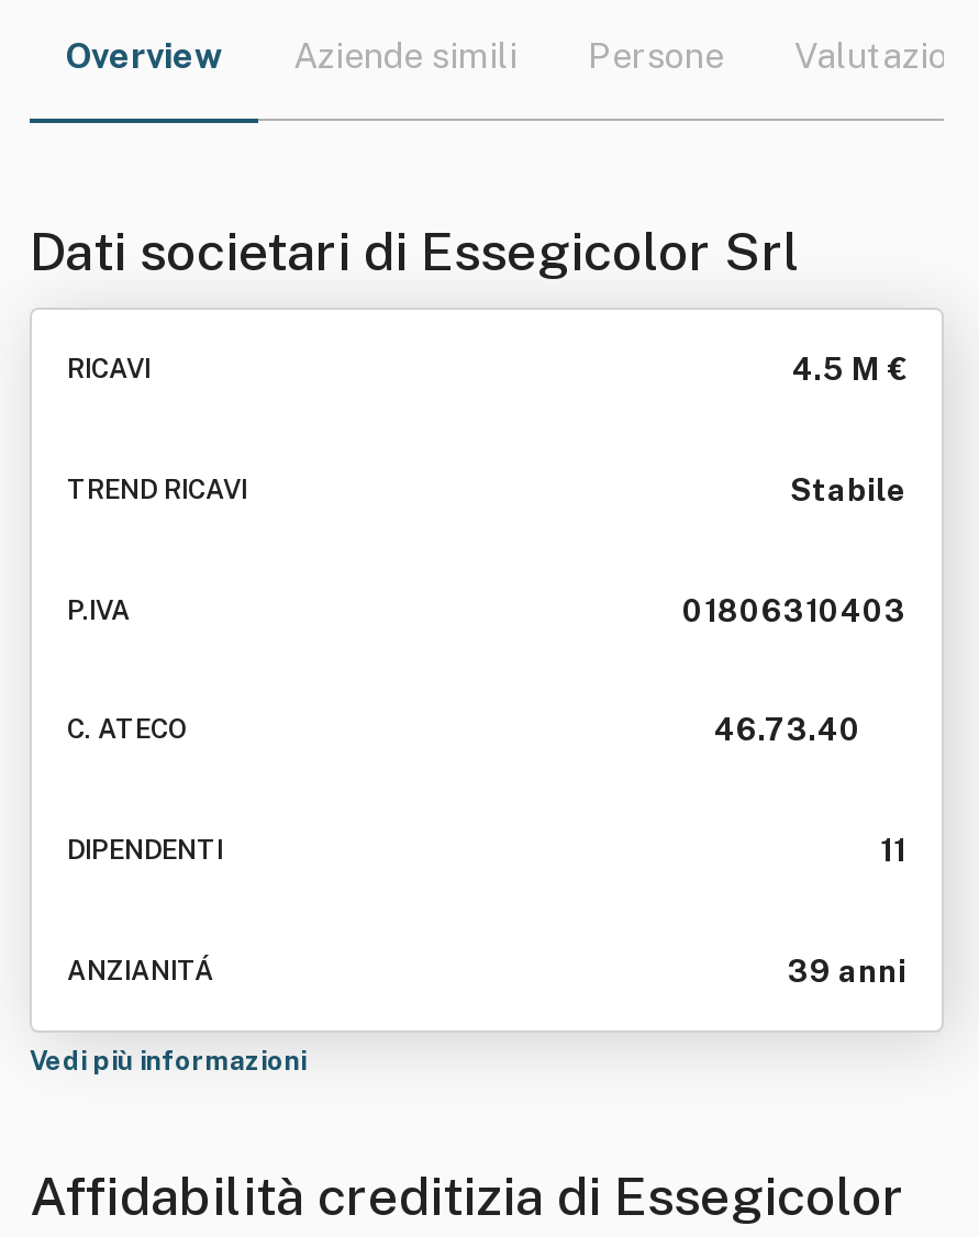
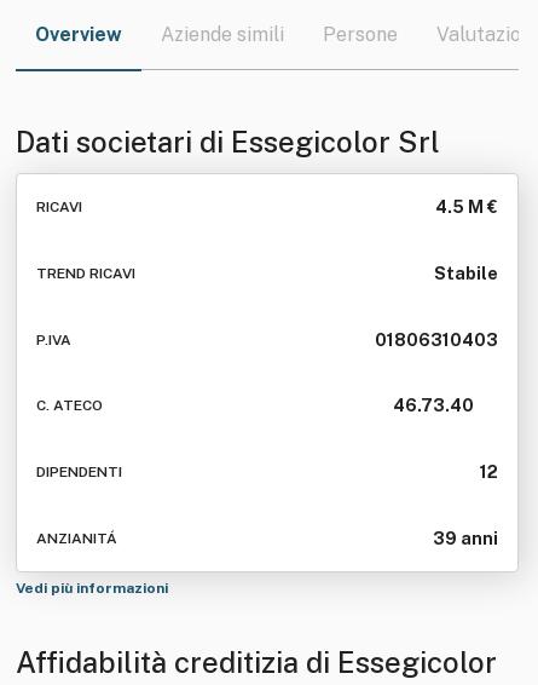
- 11
+ 12
